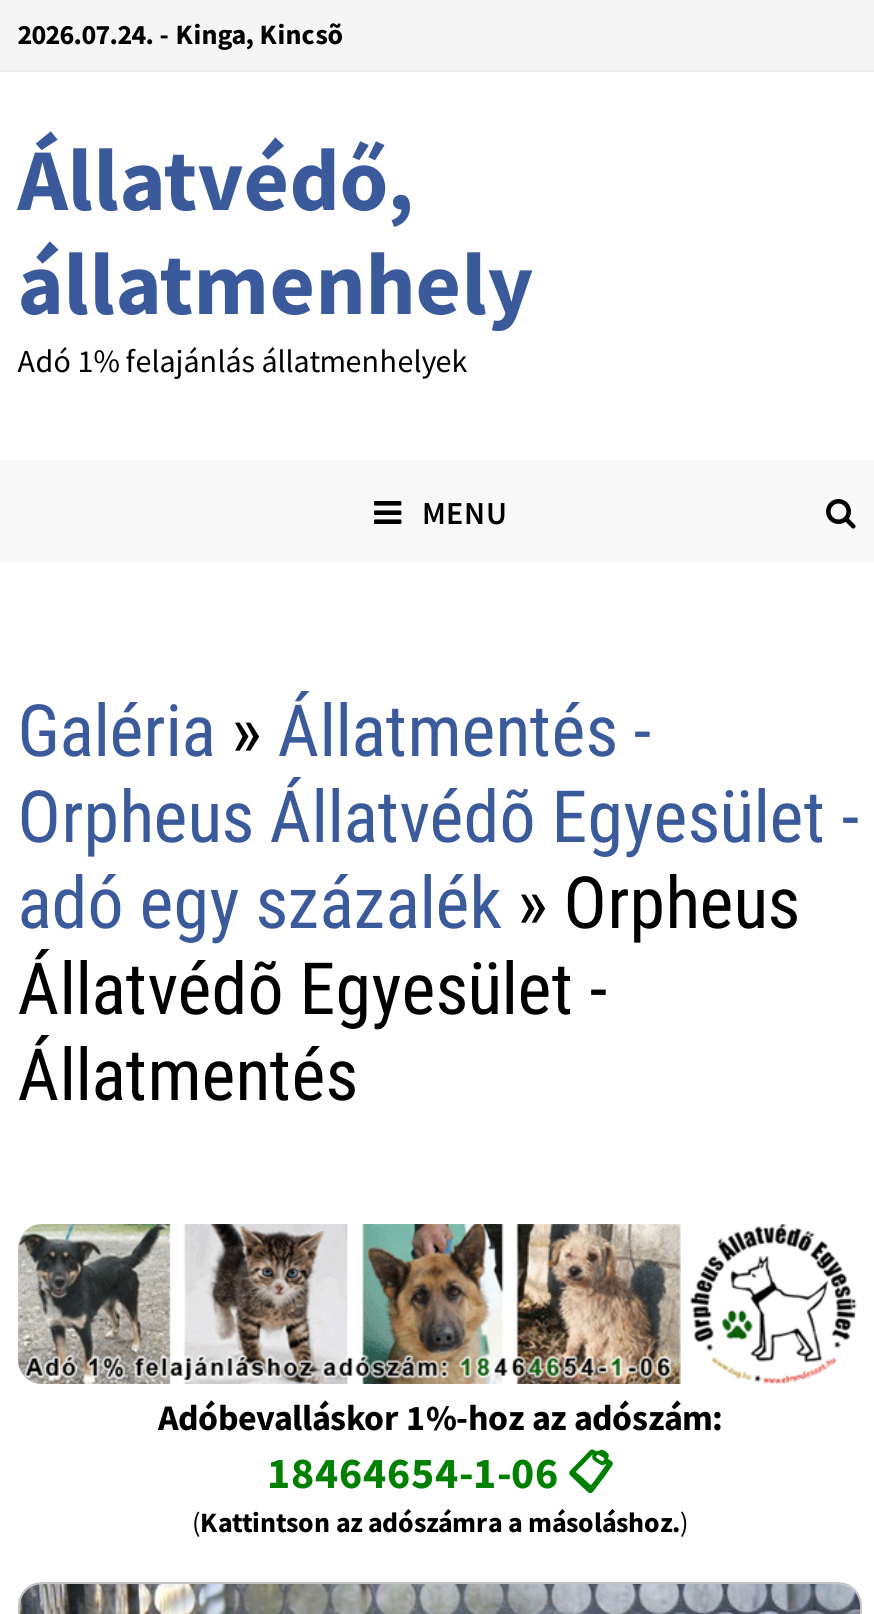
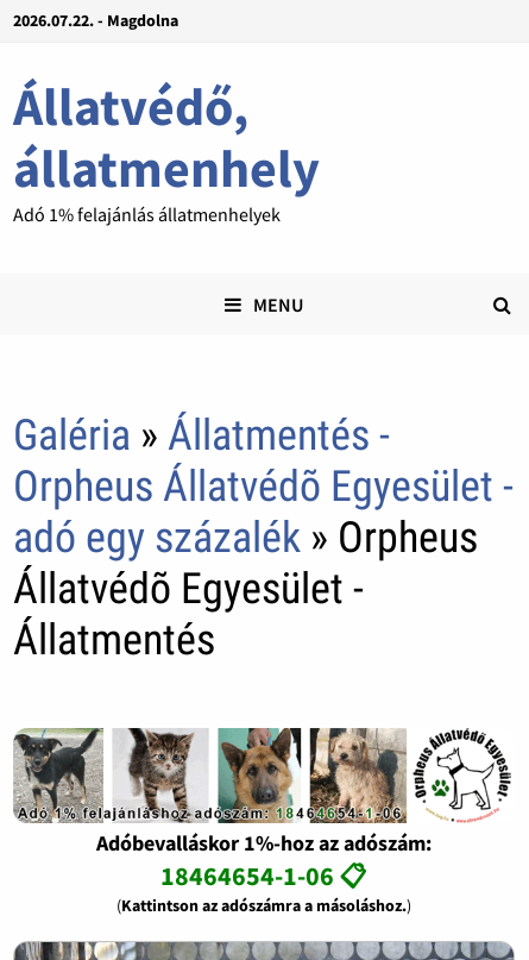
- 2026.07.24. - Kinga, Kincsõ
+ 2026.07.22. - Magdolna
